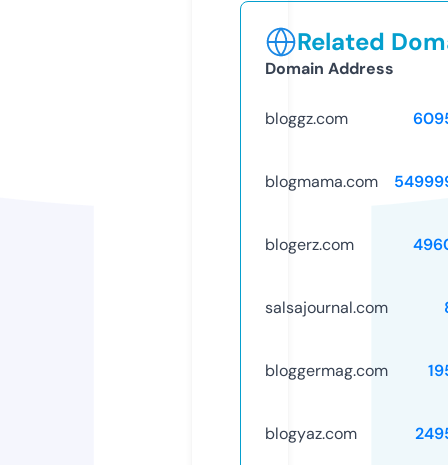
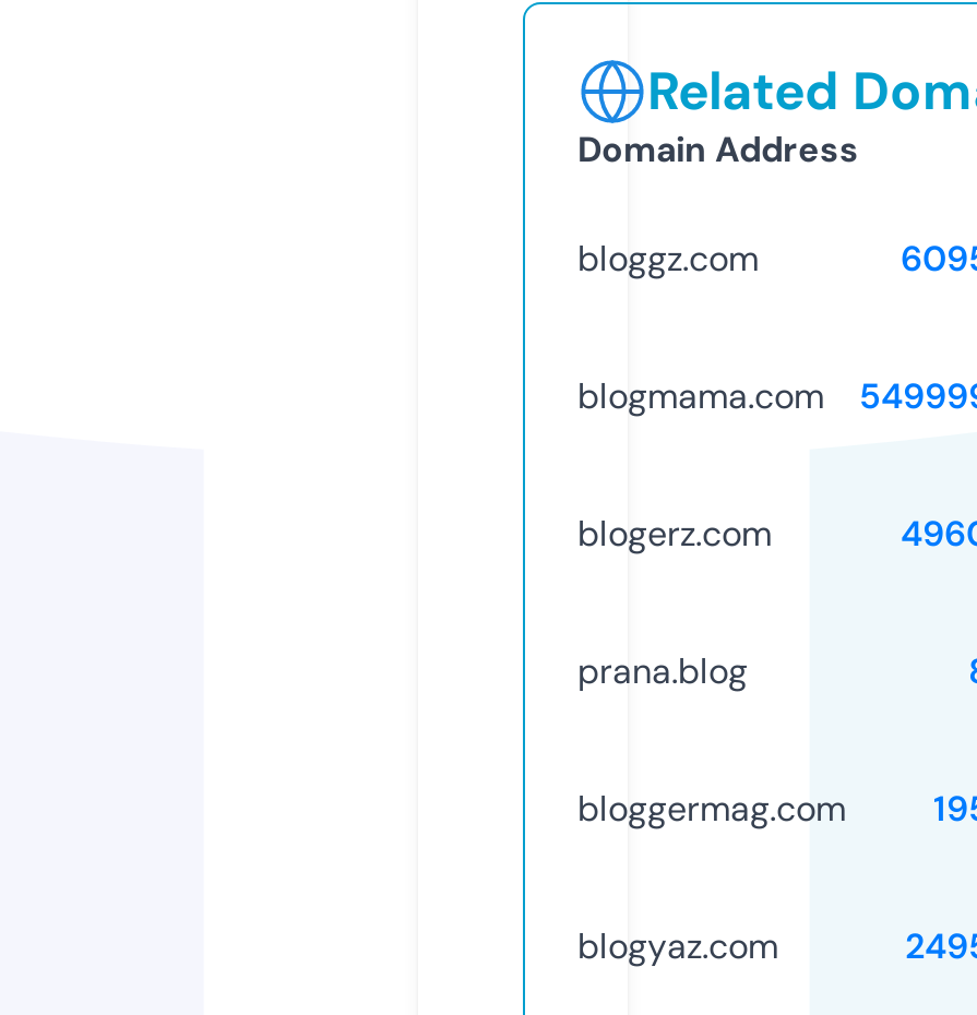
- salsajournal.com
+ prana.blog
